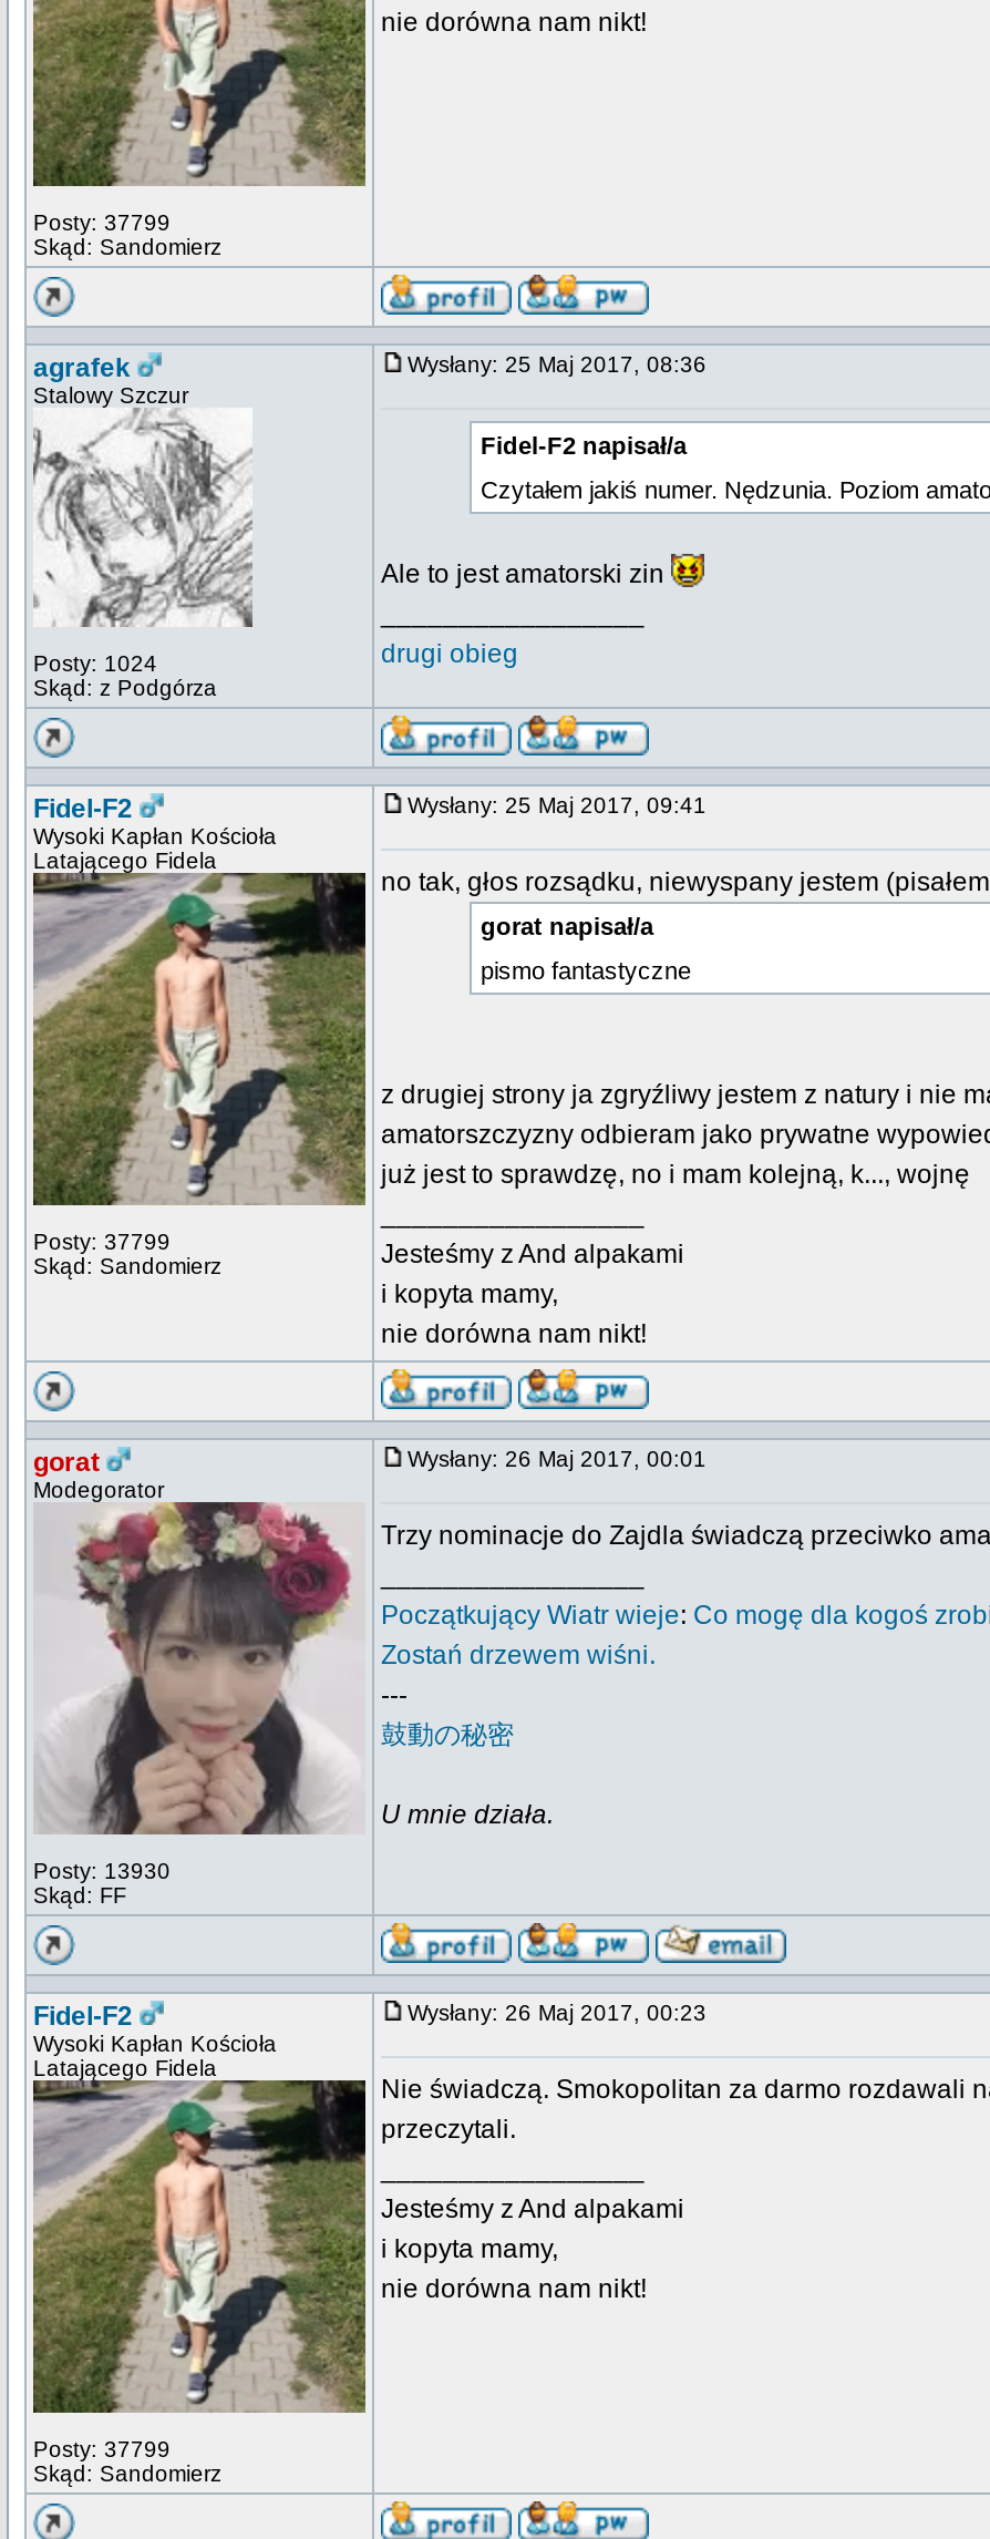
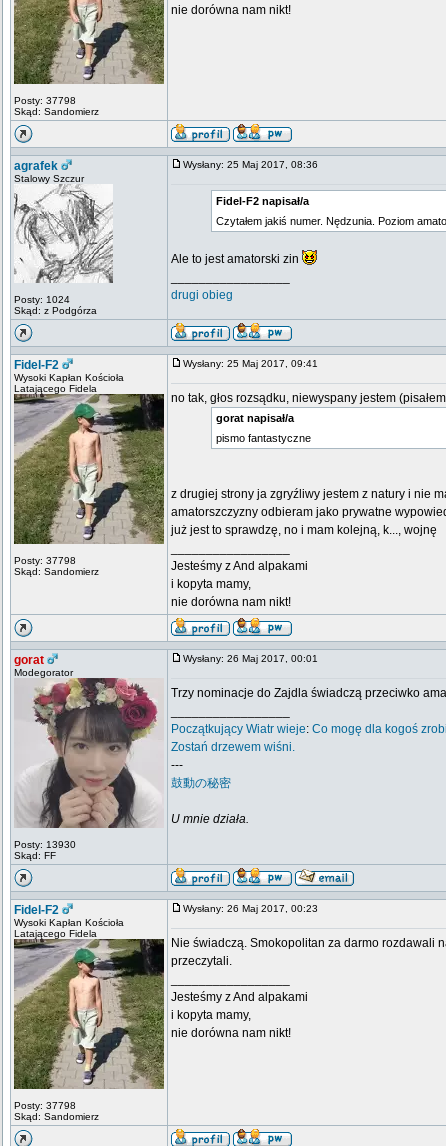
- Posty: 37799
+ Posty: 37798

- Posty: 37799
+ Posty: 37798

- Posty: 37799
+ Posty: 37798
